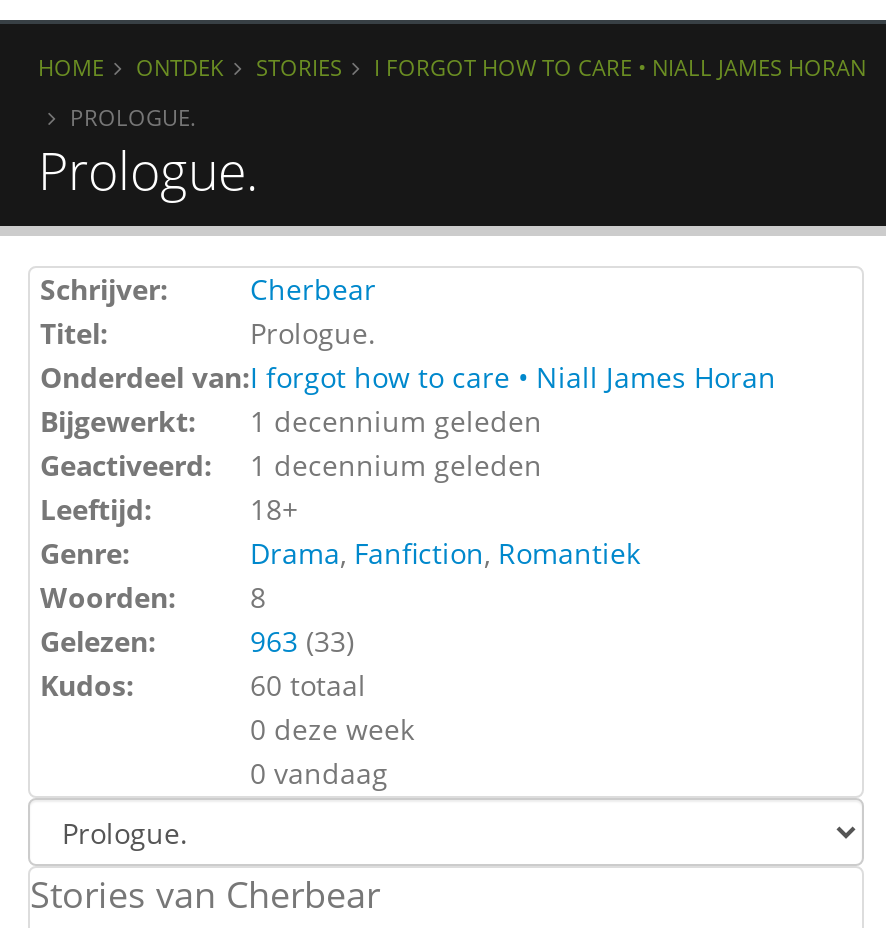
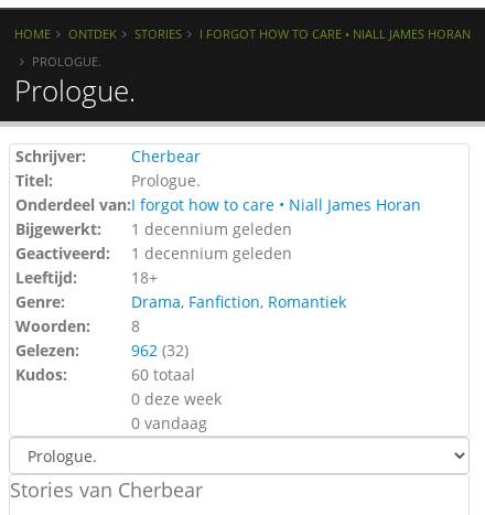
- 963 (33)
+ 962 (32)
